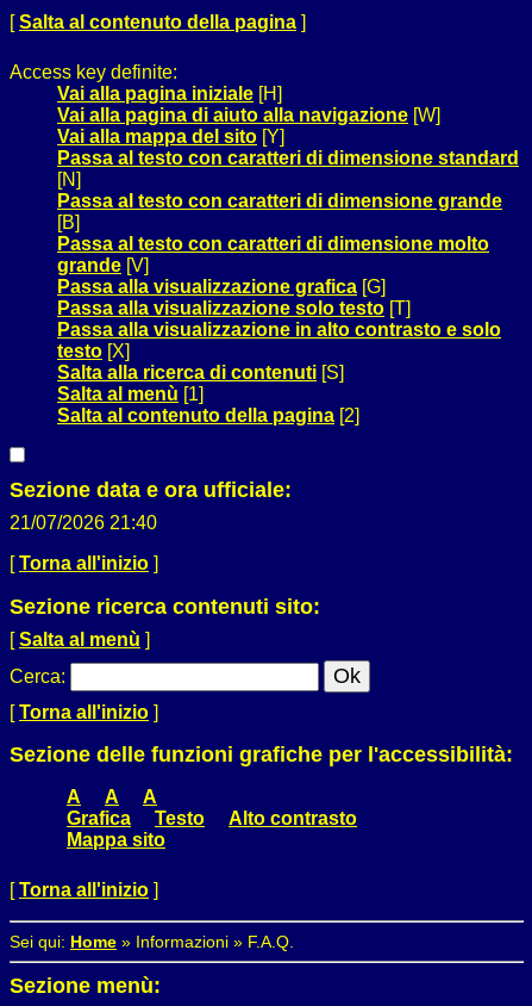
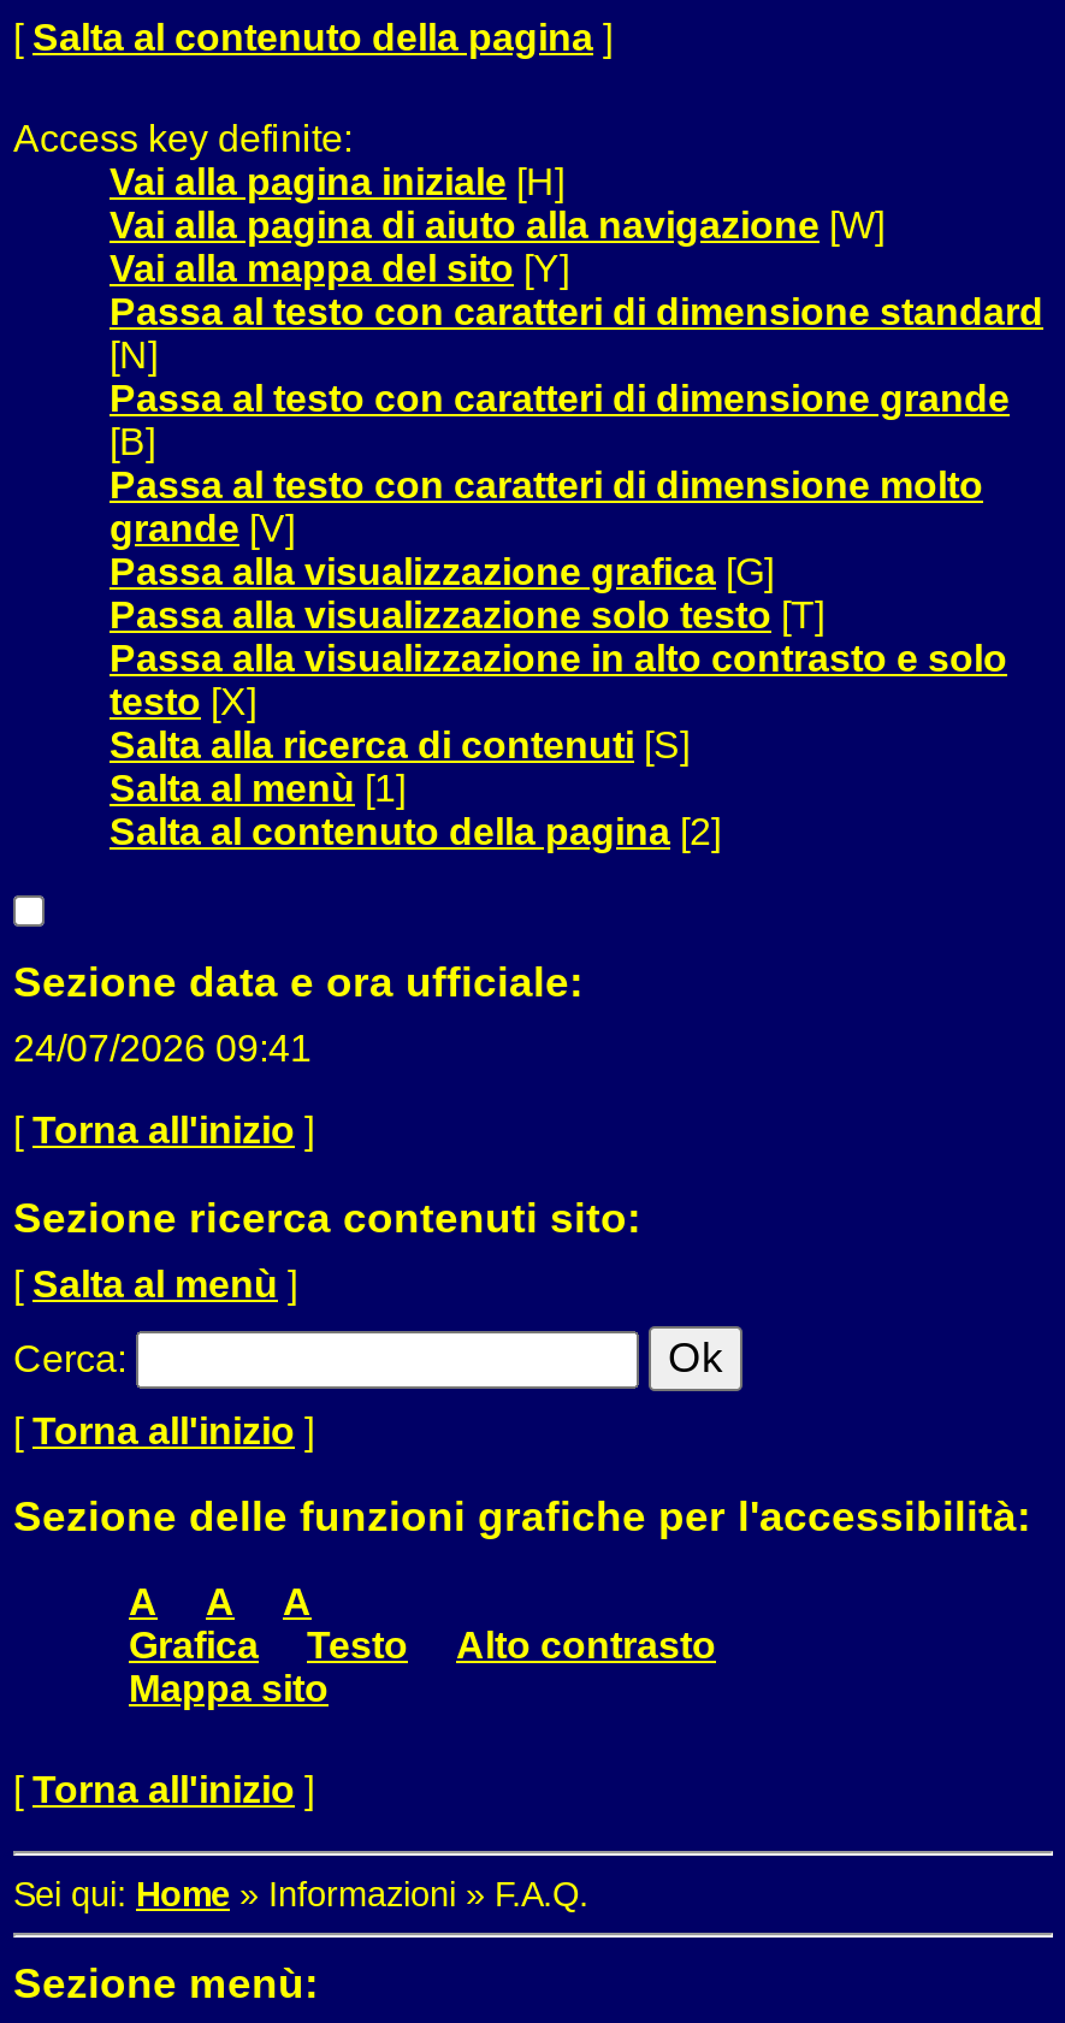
- 21/07/2026 21:40
+ 24/07/2026 09:41
